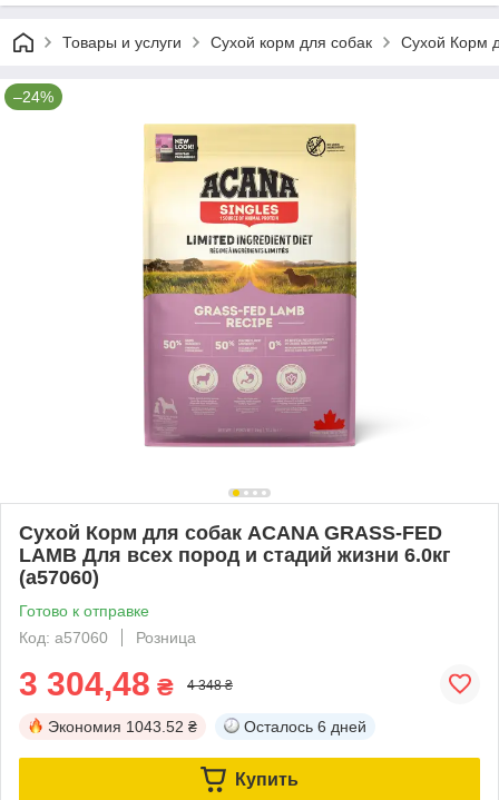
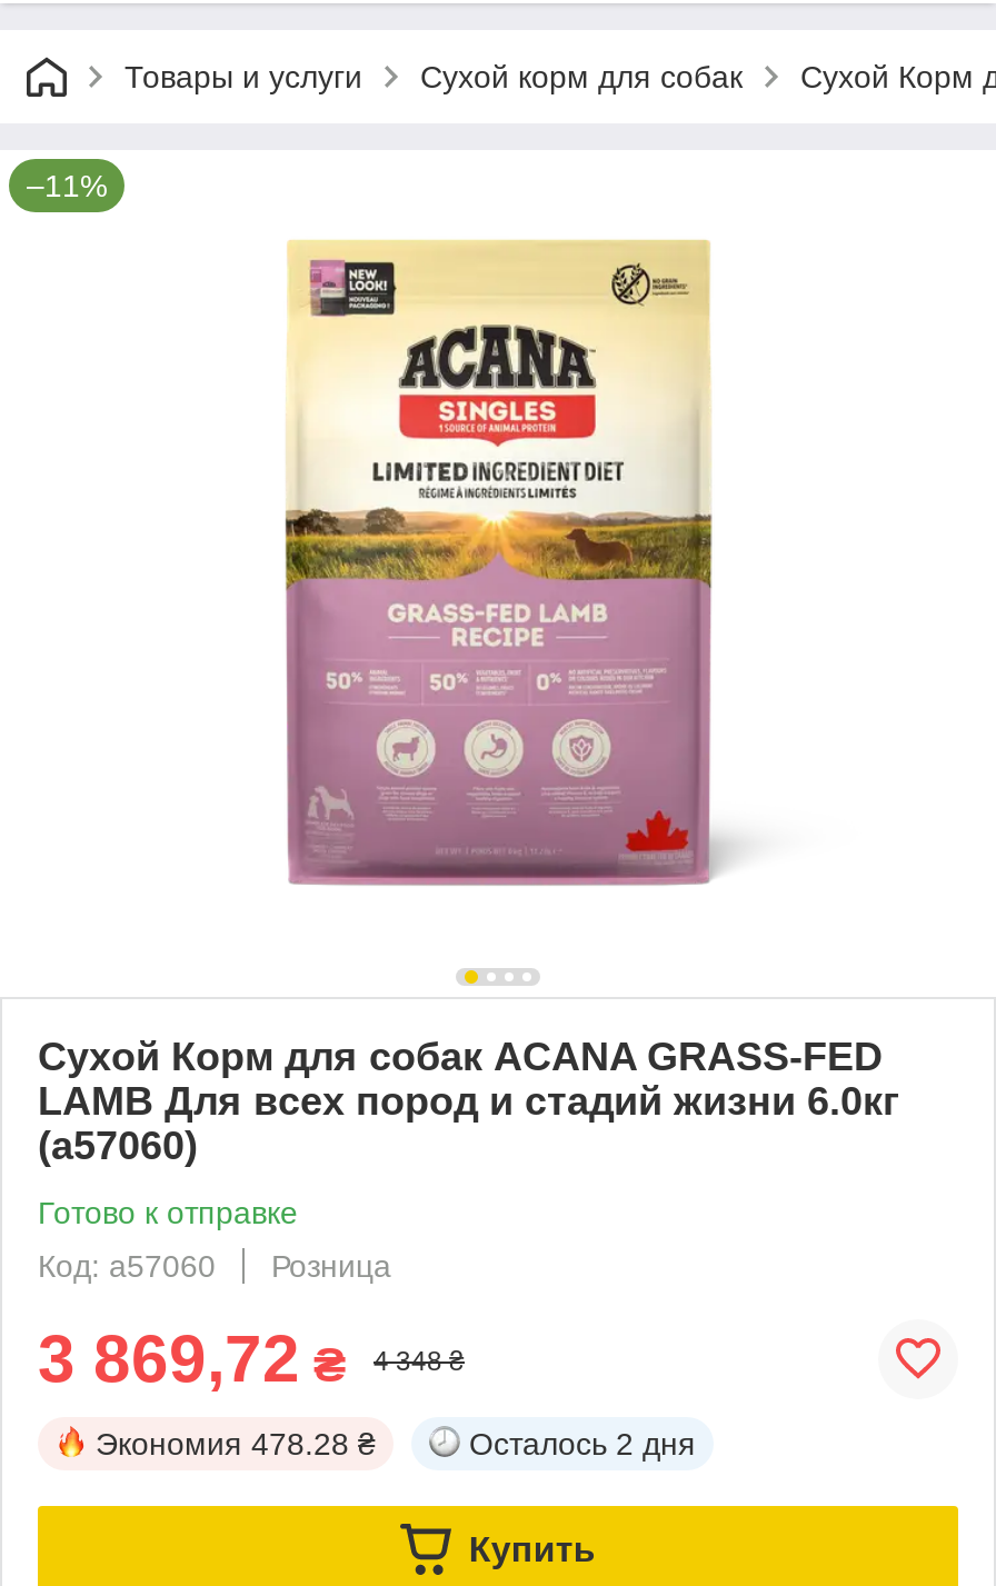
- –24%
+ –11%

- 3 304,48 ₴ 4 348 ₴
+ 3 869,72 ₴ 4 348 ₴

- Экономия 1043.52 ₴
+ Экономия 478.28 ₴

- Осталось 6 дней
+ Осталось 2 дня
